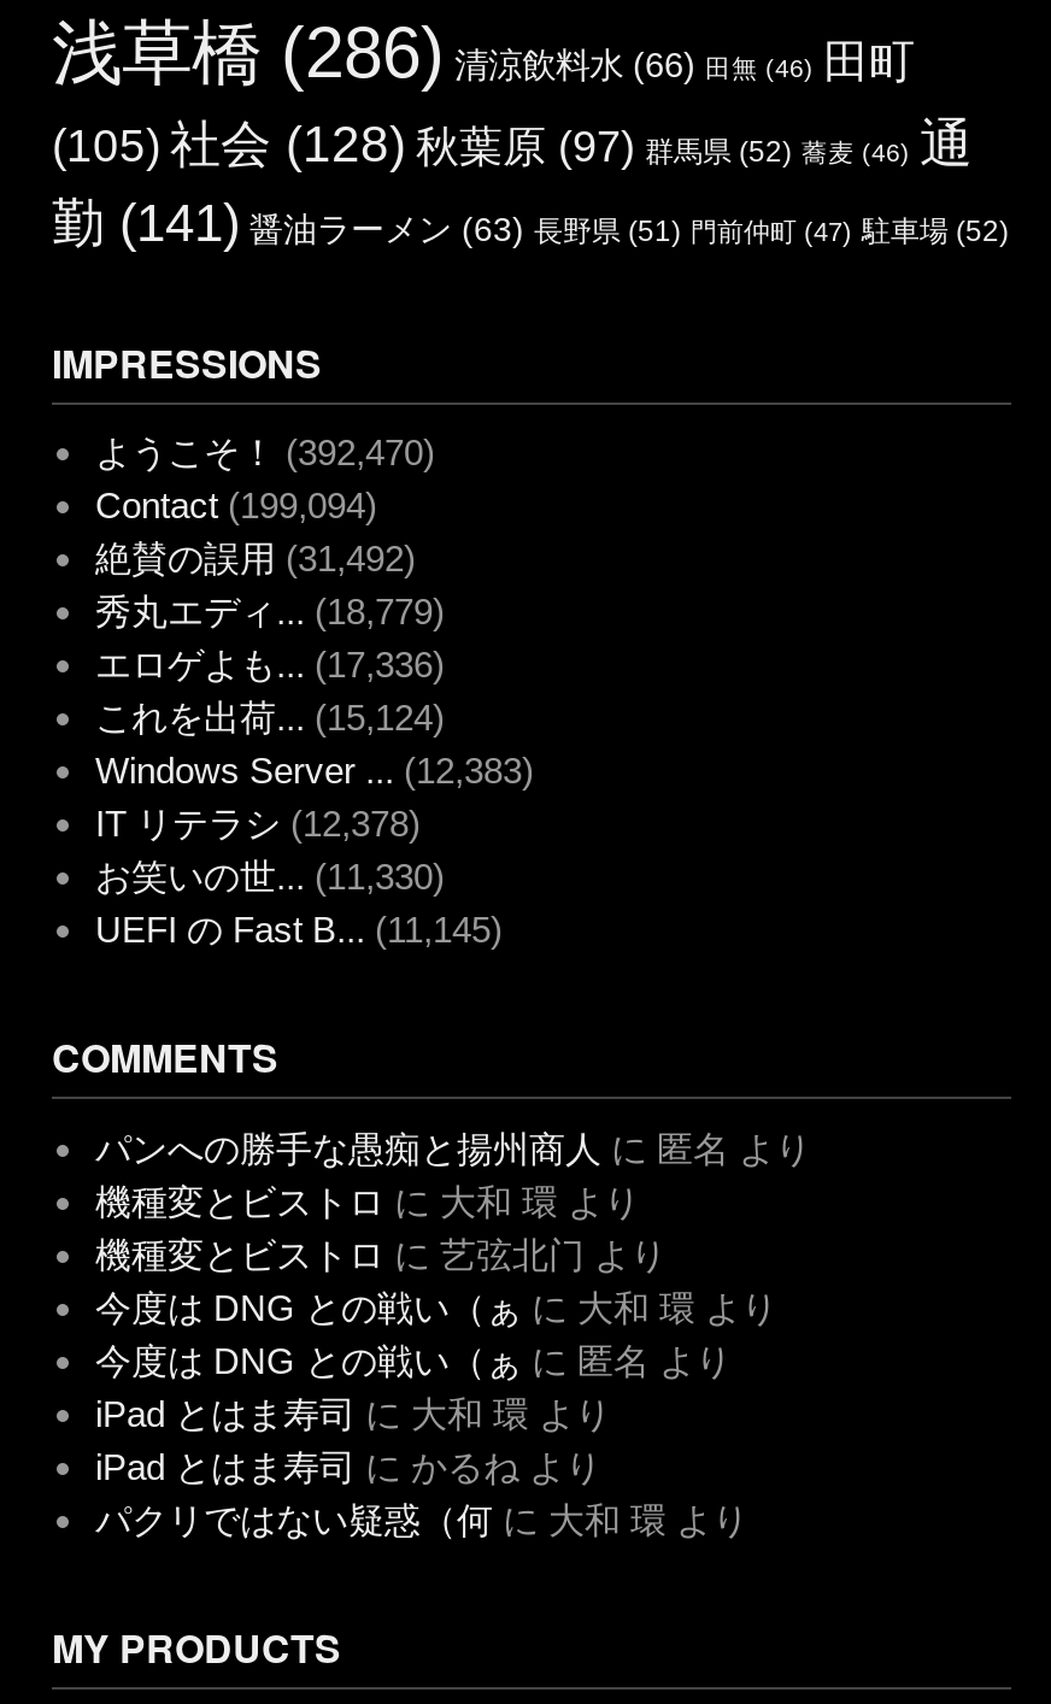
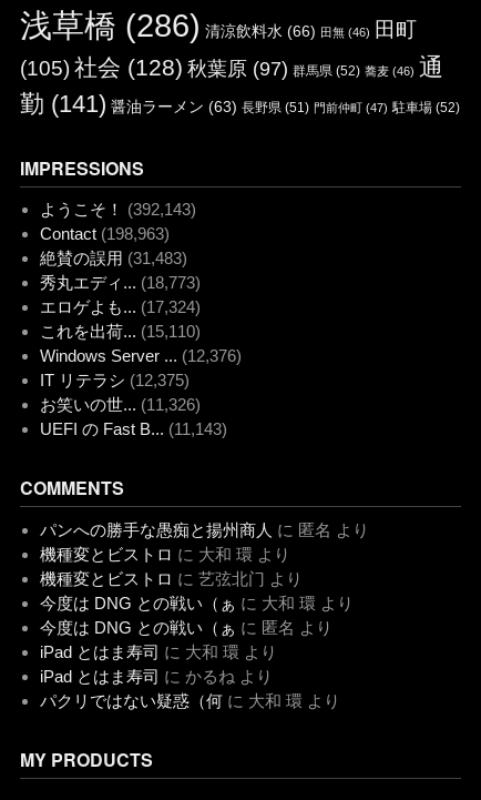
- ようこそ！(392,470)
+ ようこそ！(392,143)

- Contact (199,094)
+ Contact (198,963)

- 絶賛の誤用(31,492)
+ 絶賛の誤用(31,483)

- 秀丸エディ... (18,779)
+ 秀丸エディ... (18,773)

- エロゲよも... (17,336)
+ エロゲよも... (17,324)

- これを出荷... (15,124)
+ これを出荷... (15,110)

- Windows Server ... (12,383)
+ Windows Server ... (12,376)

- IT リテラシ(12,378)
+ IT リテラシ(12,375)

- お笑いの世... (11,330)
+ お笑いの世... (11,326)

- UEFI の Fast B... (11,145)
+ UEFI の Fast B... (11,143)
